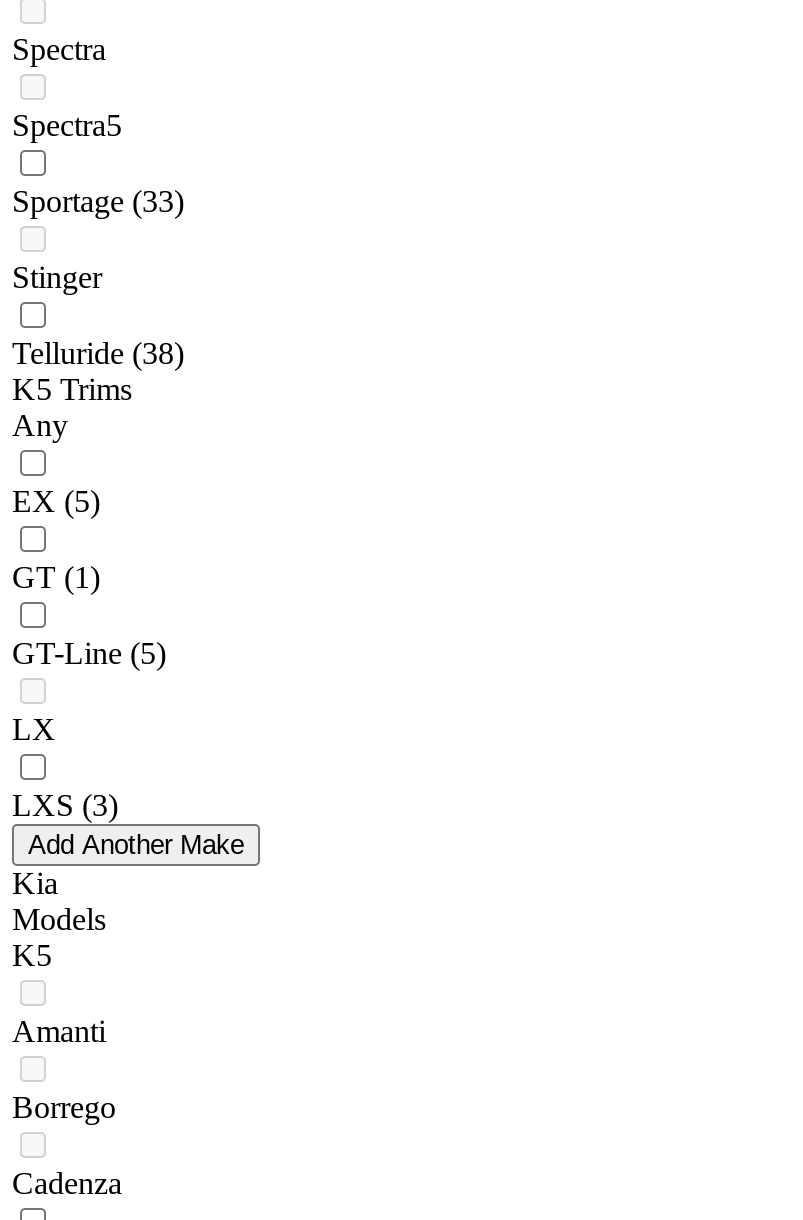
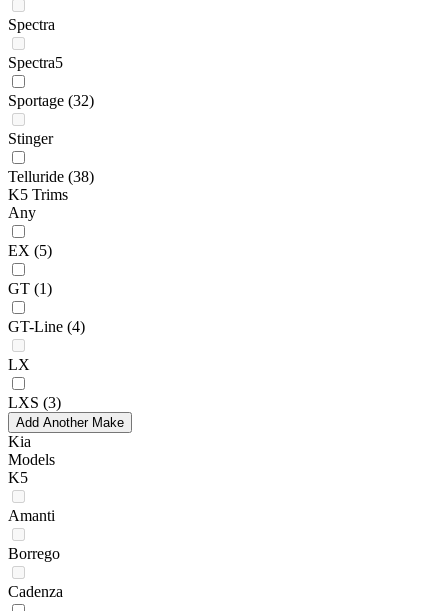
- Sportage (33)
+ Sportage (32)

- GT-Line (5)
+ GT-Line (4)
